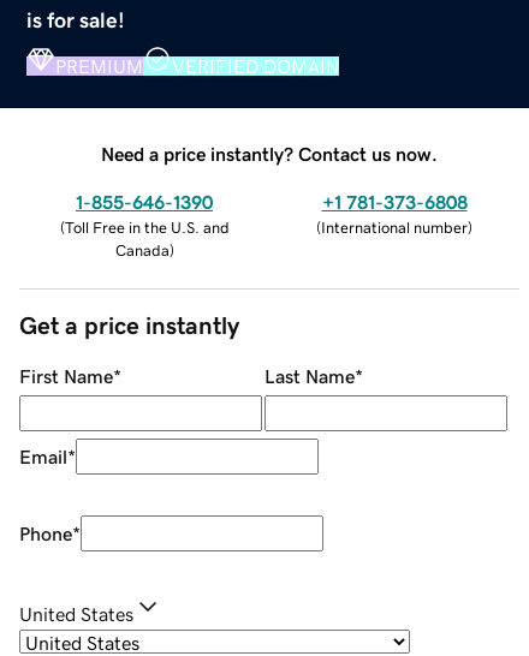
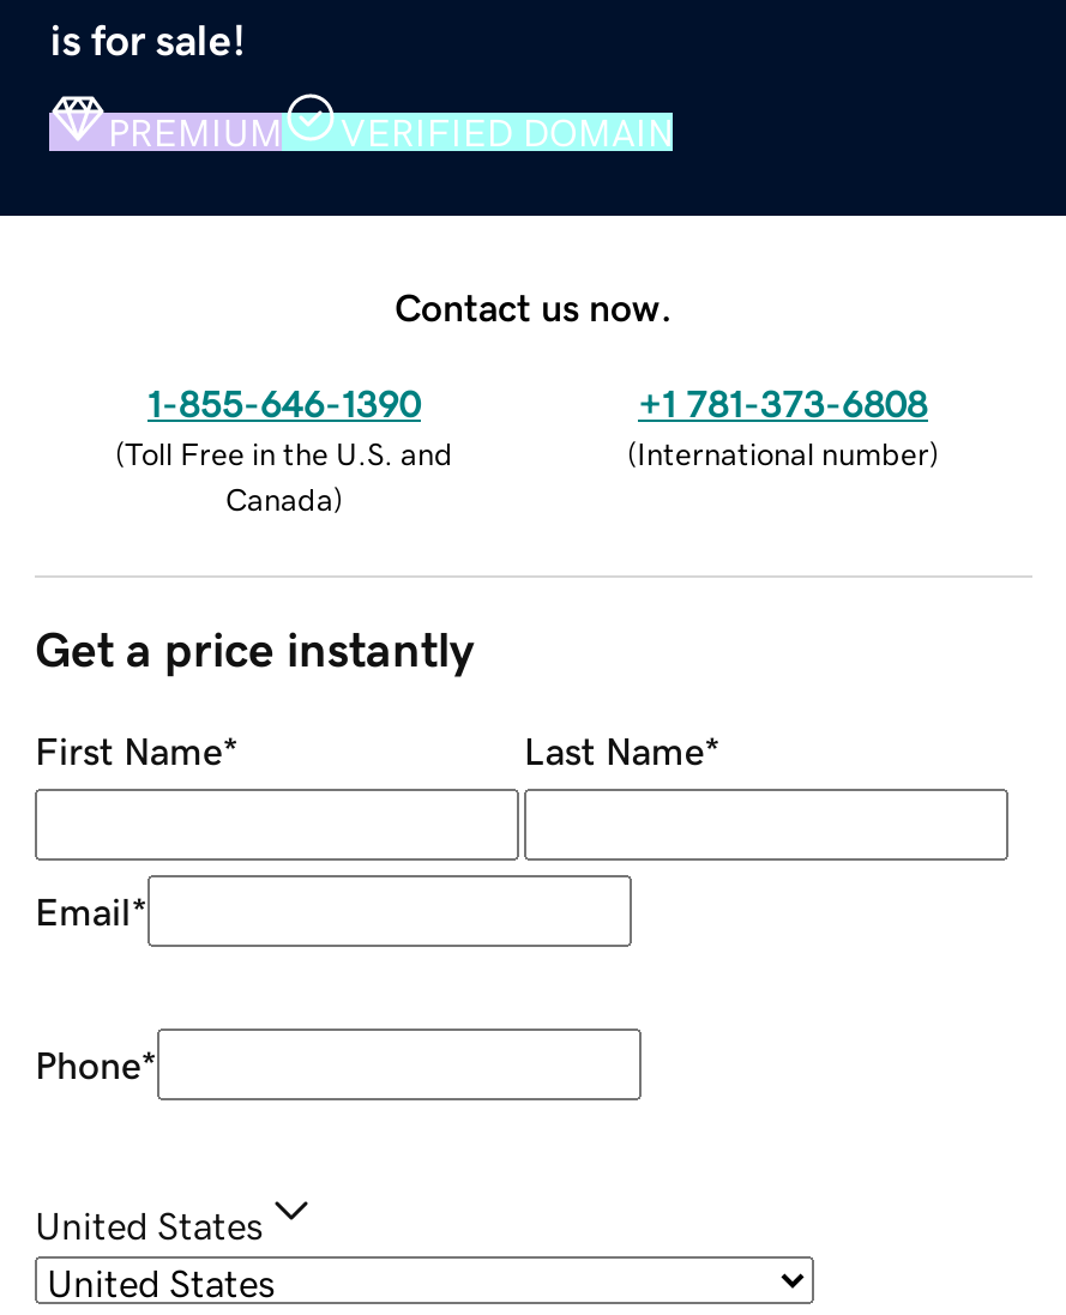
- Need a price instantly? Contact us now.
+ Contact us now.
